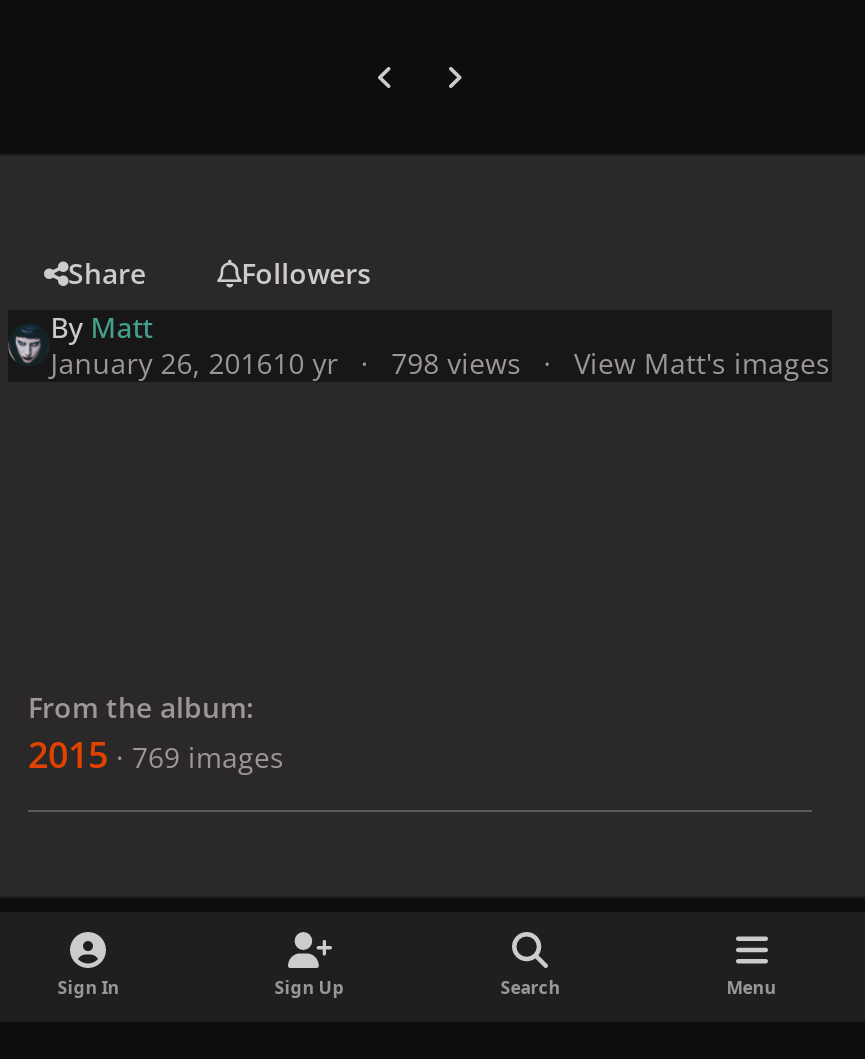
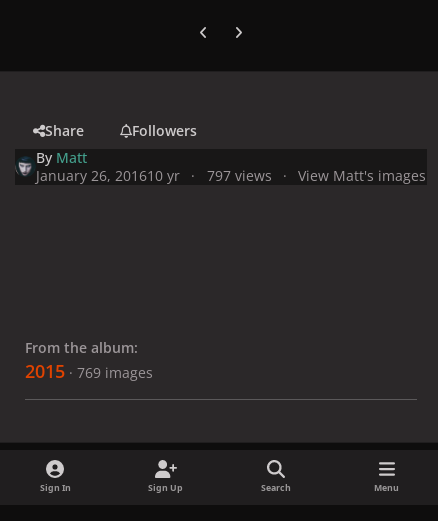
- January 26, 201610 yr 798 views View Matt's images
+ January 26, 201610 yr 797 views View Matt's images
